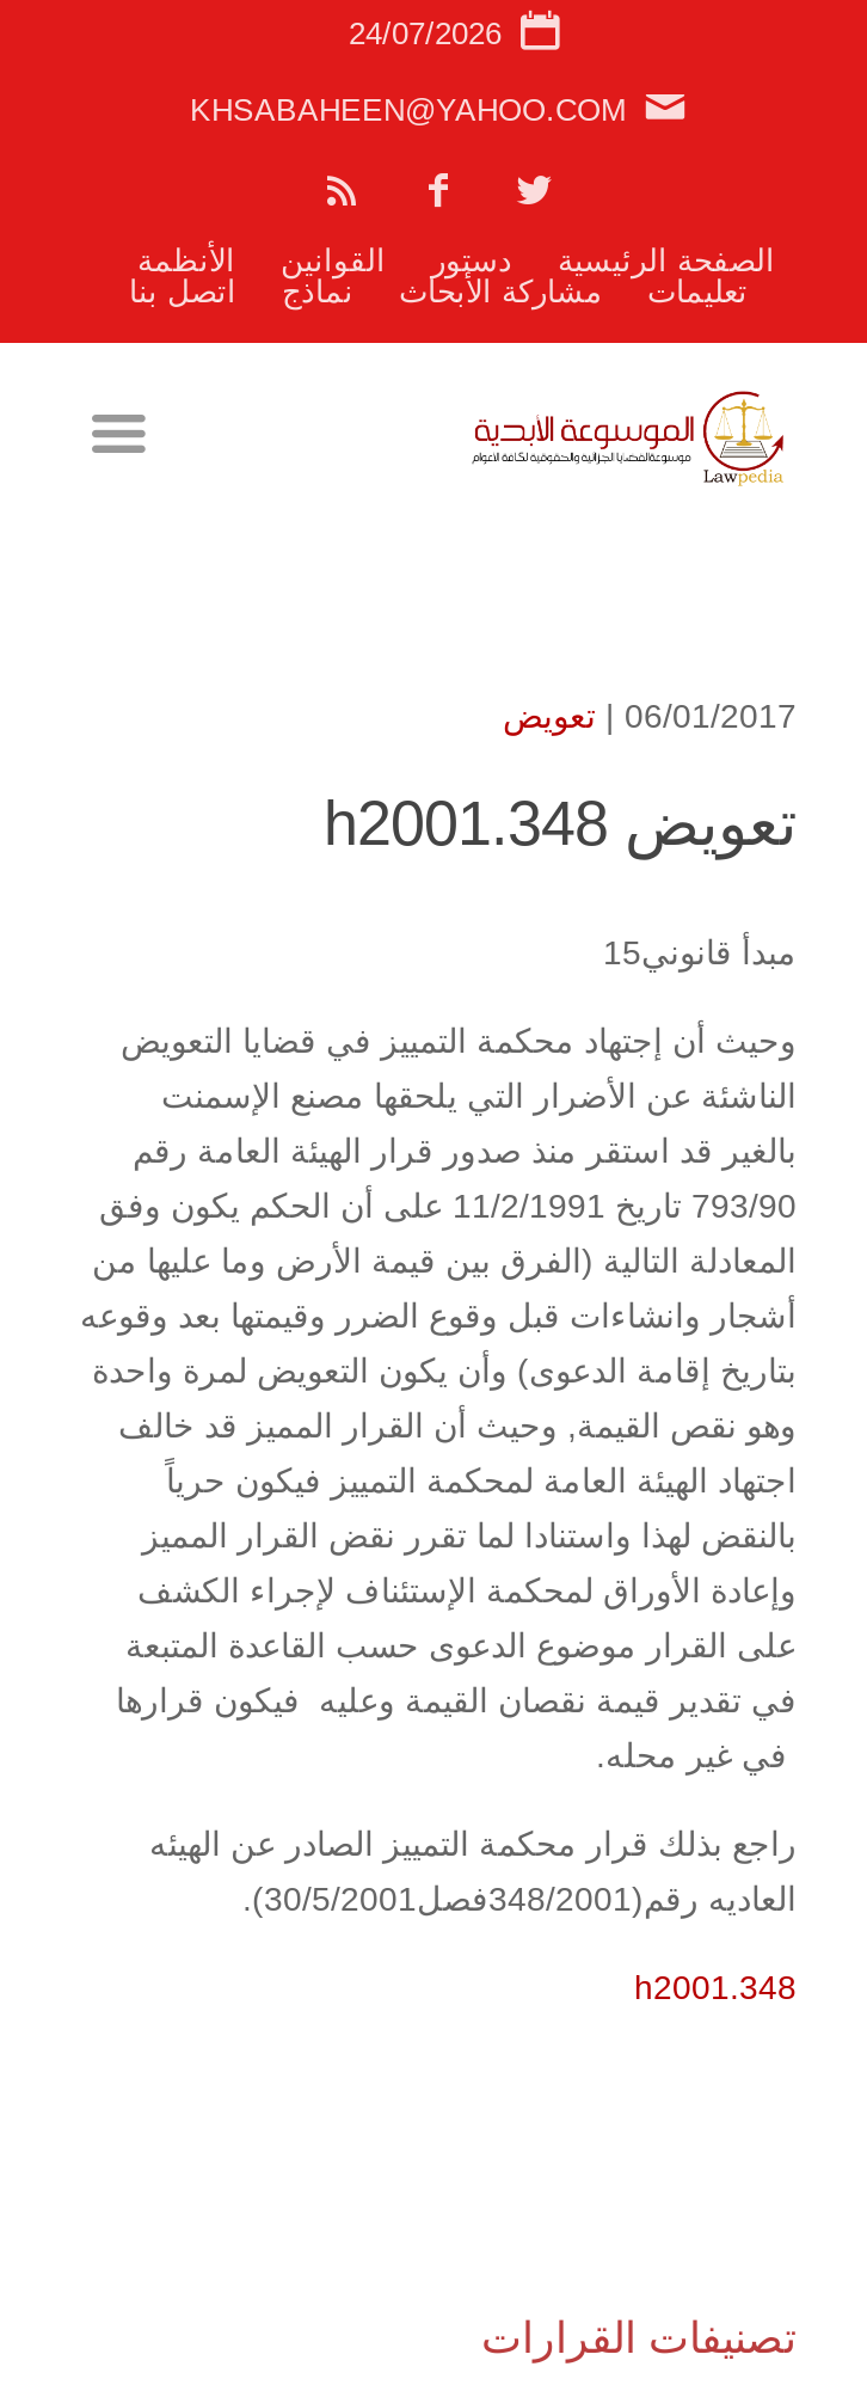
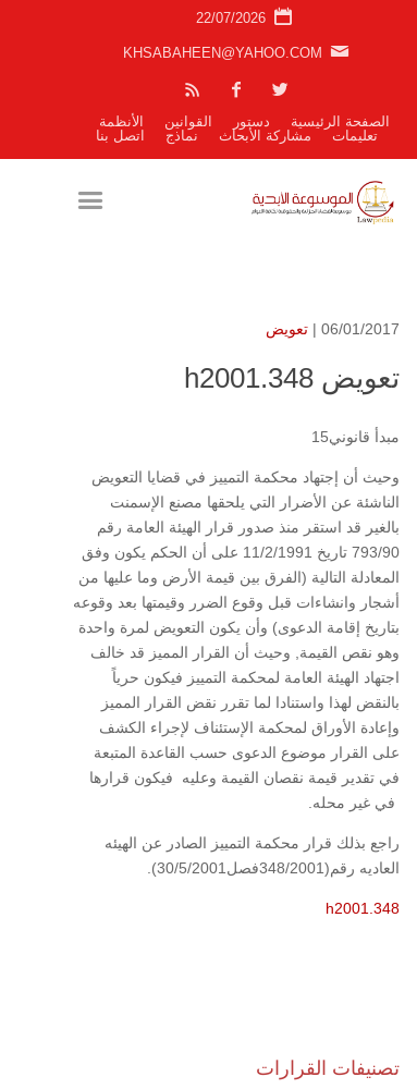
- 24/07/2026
+ 22/07/2026
